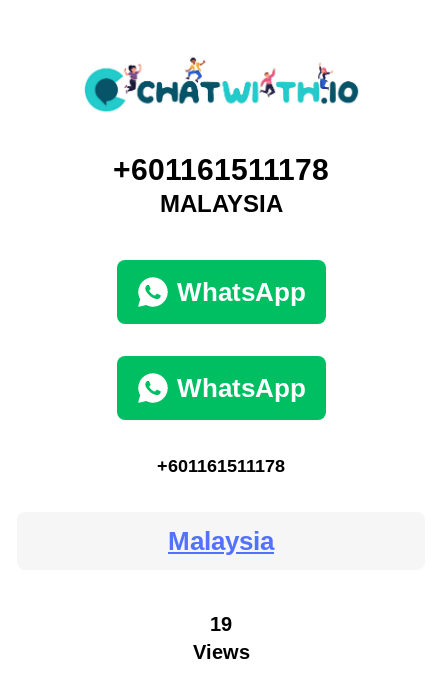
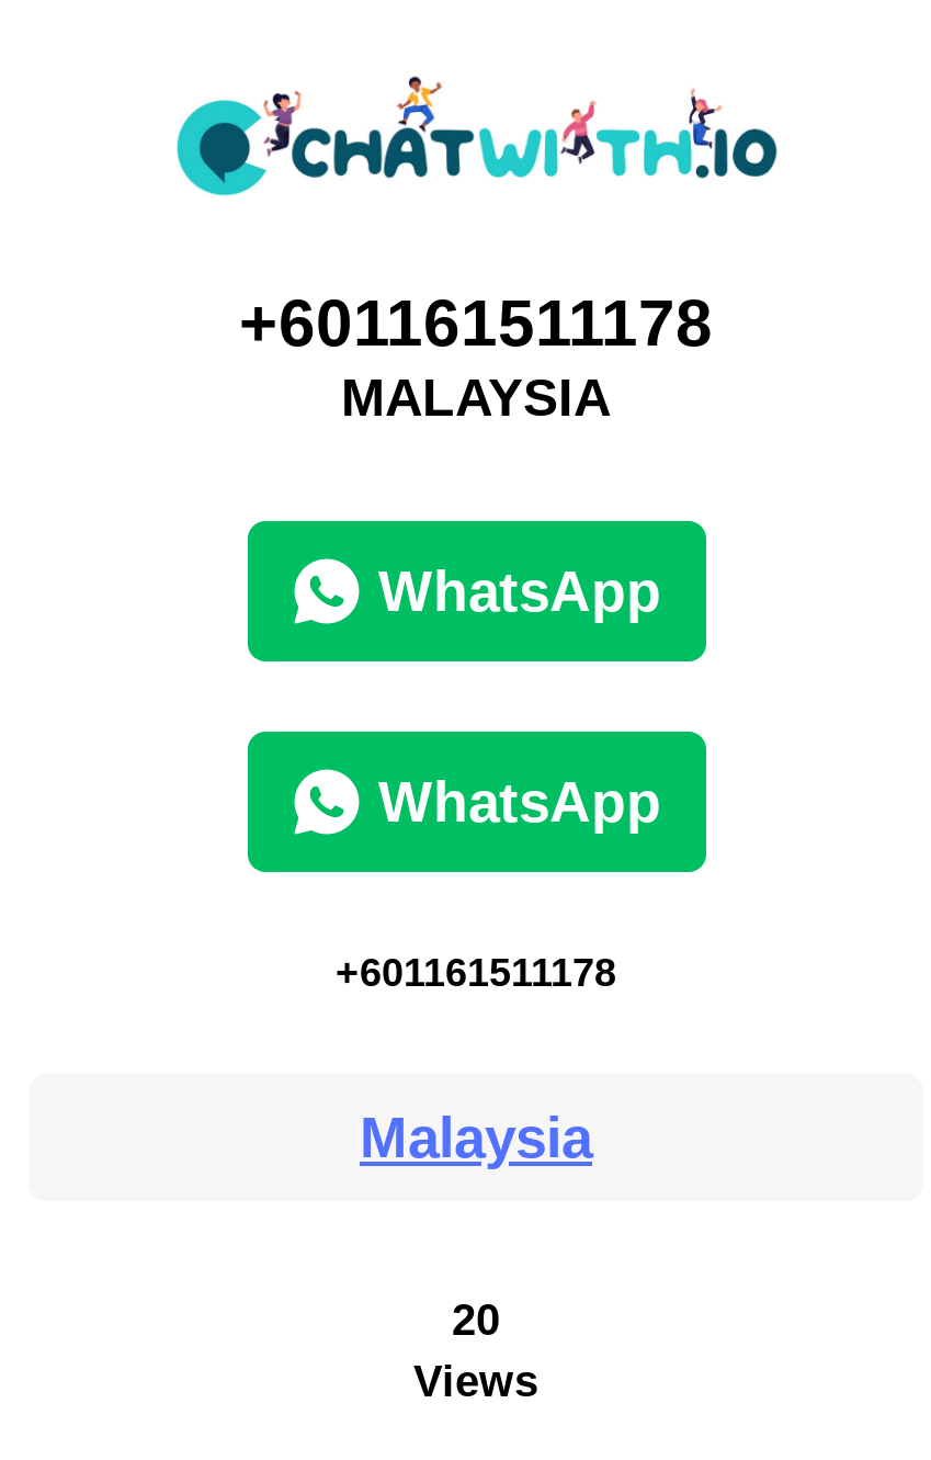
- 19
+ 20
